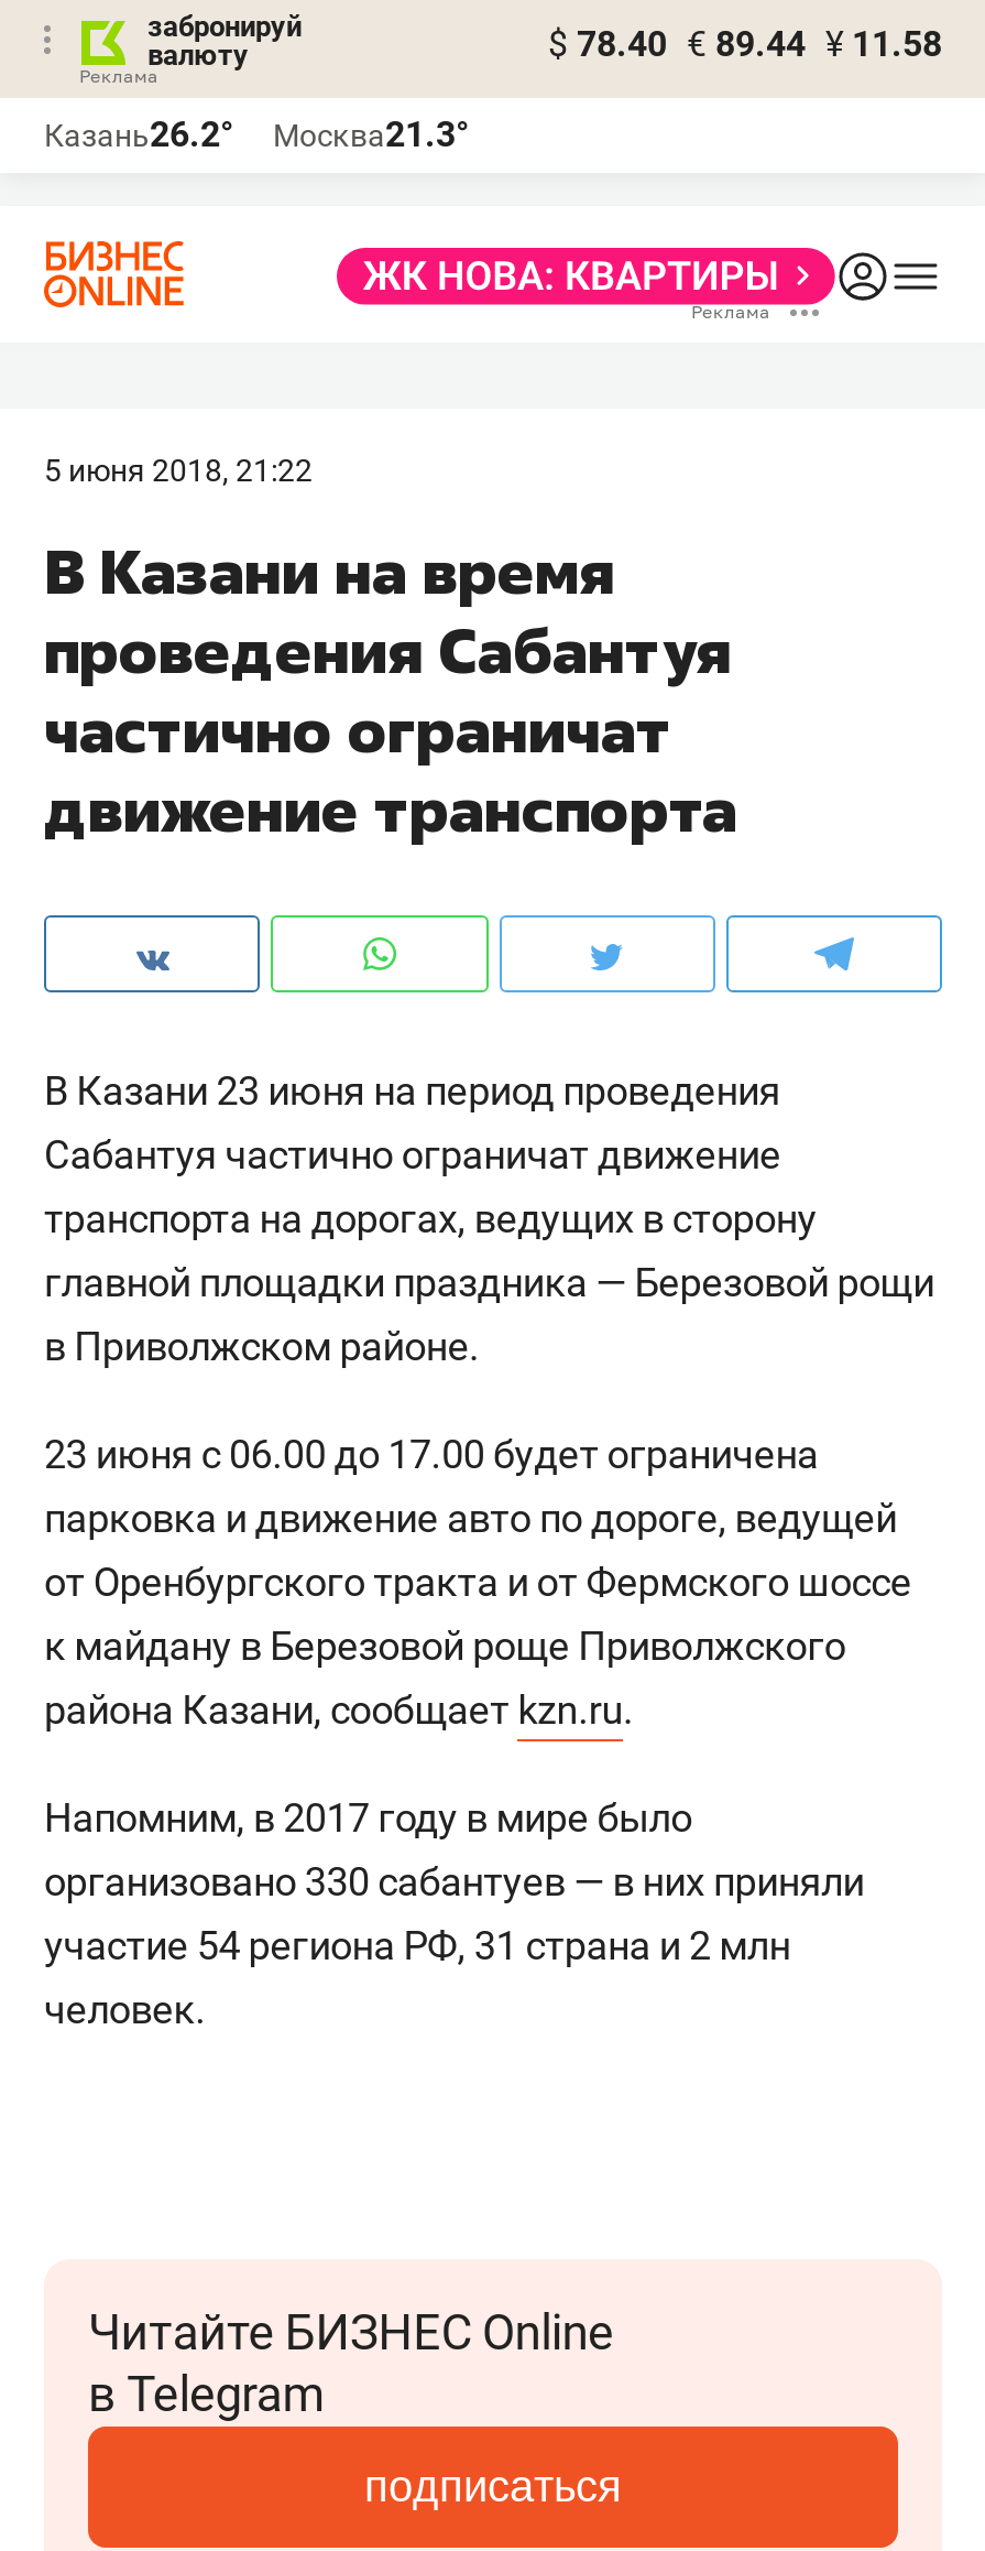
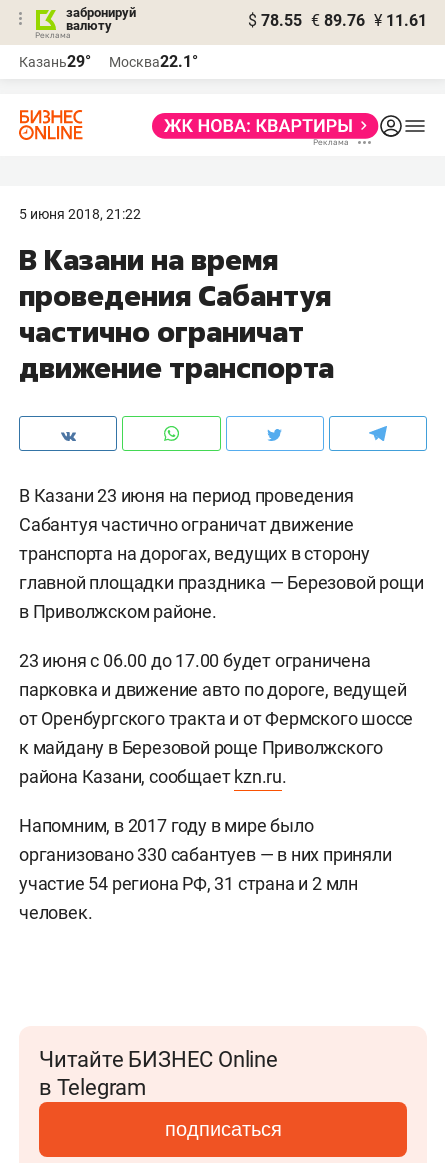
- $ 78.40 € 89.44 ¥ 11.58
+ $ 78.55 € 89.76 ¥ 11.61

- Казань26.2°
+ Казань29°

- Москва21.3°
+ Москва22.1°
